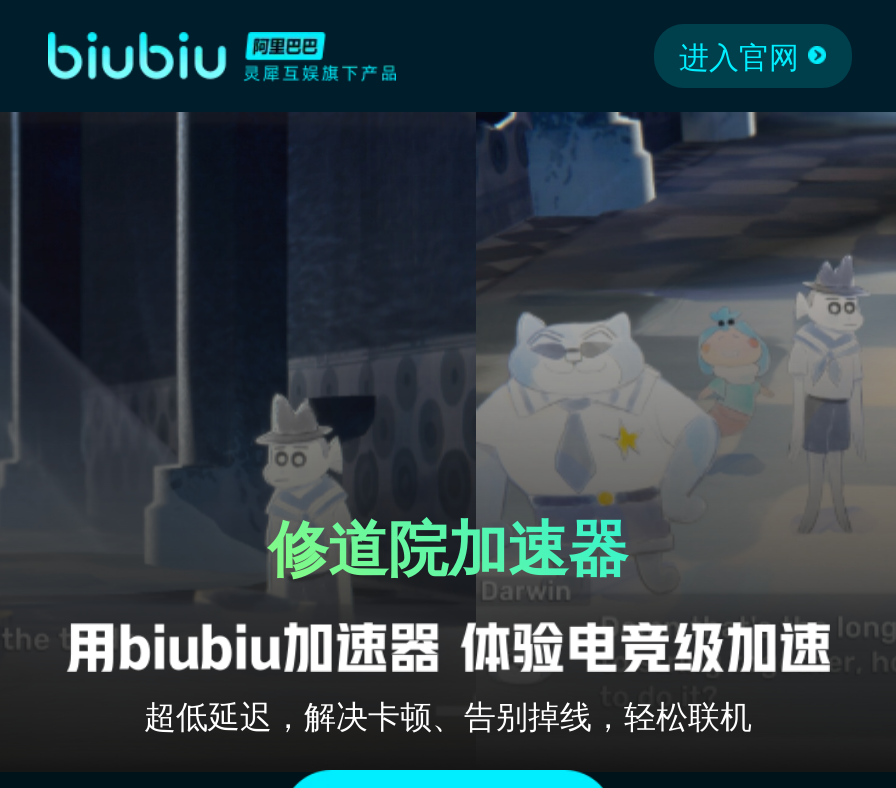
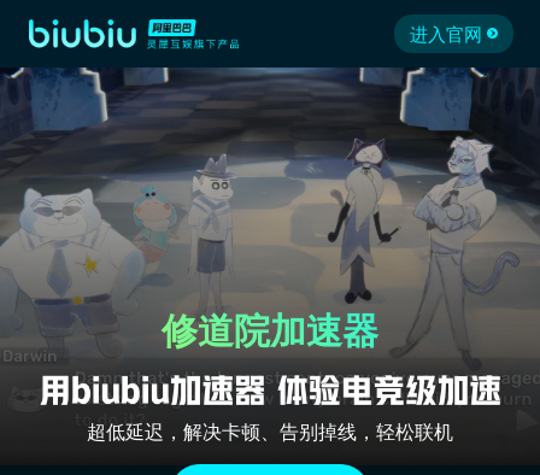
- [image]
+ [image]
